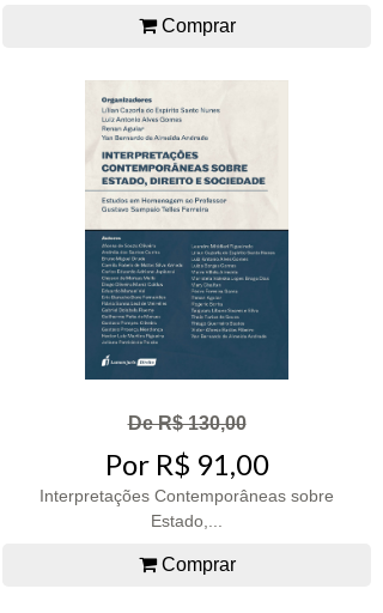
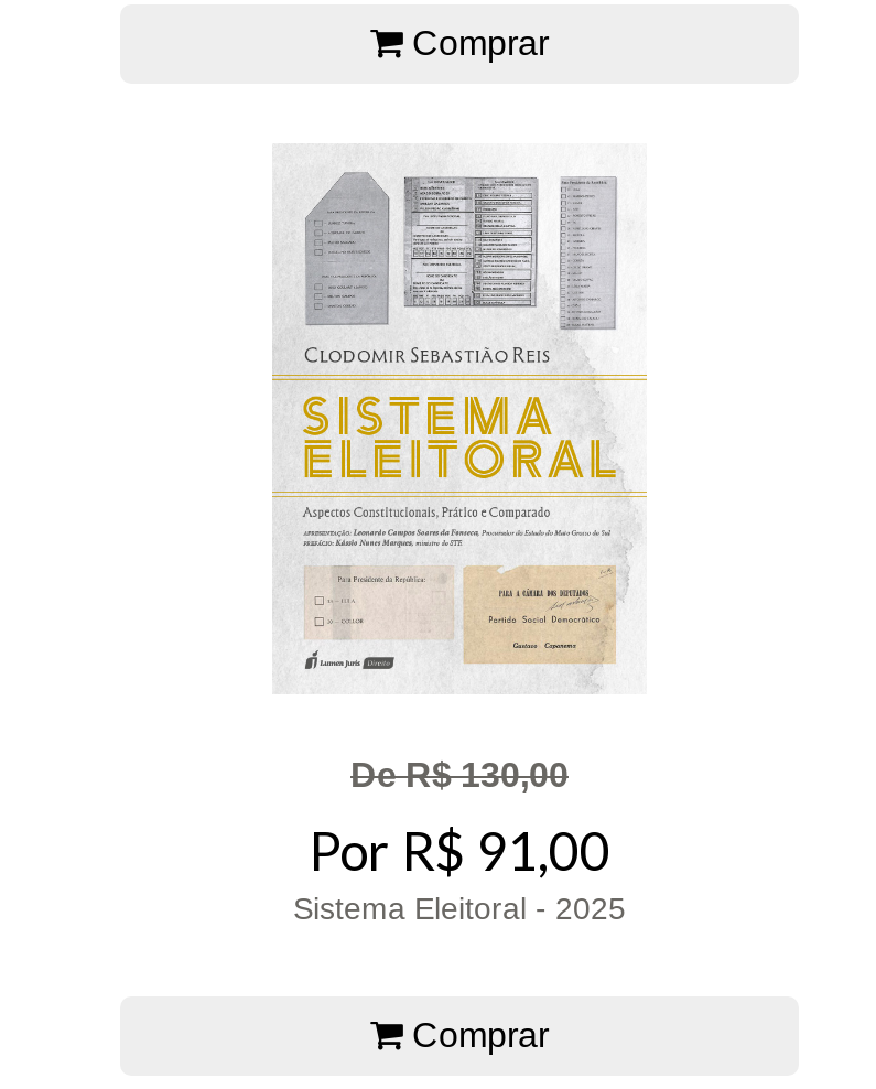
- [image]
+ [image]

- Interpretações Contemporâneas sobre
- Estado,...
+ Sistema Eleitoral - 2025
